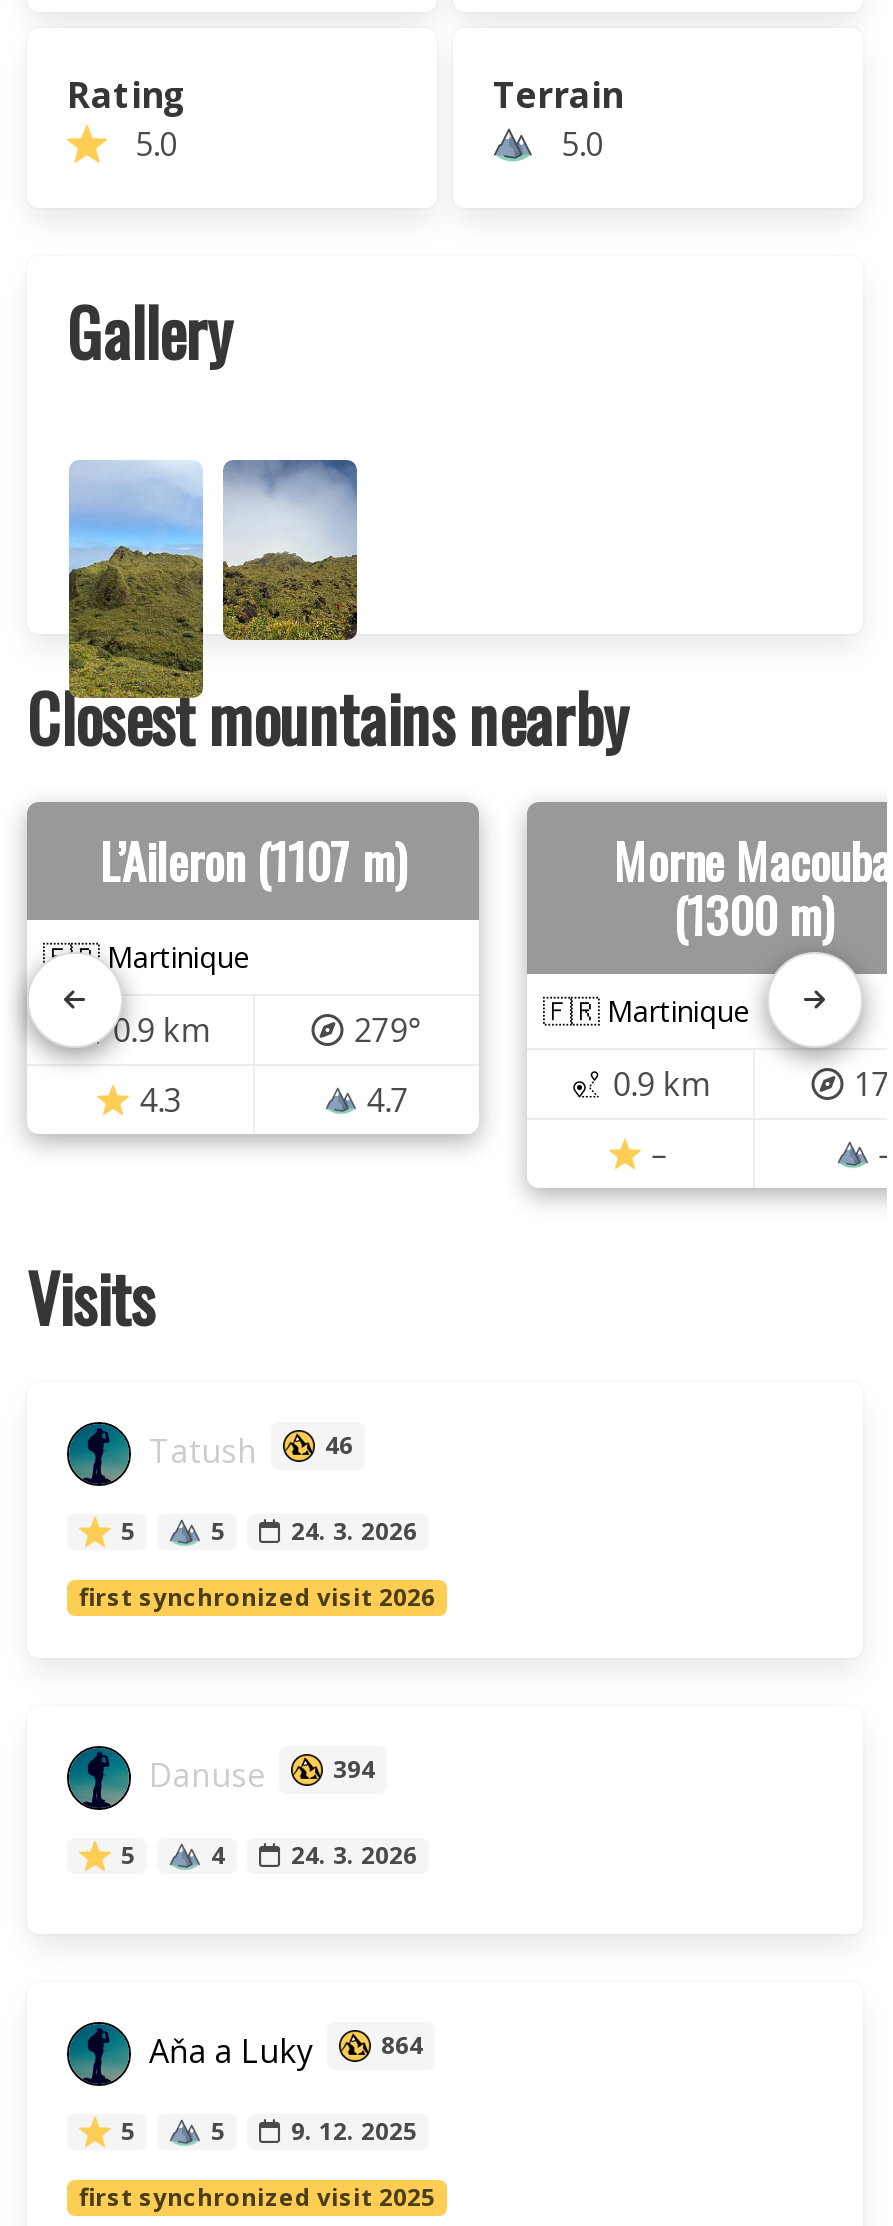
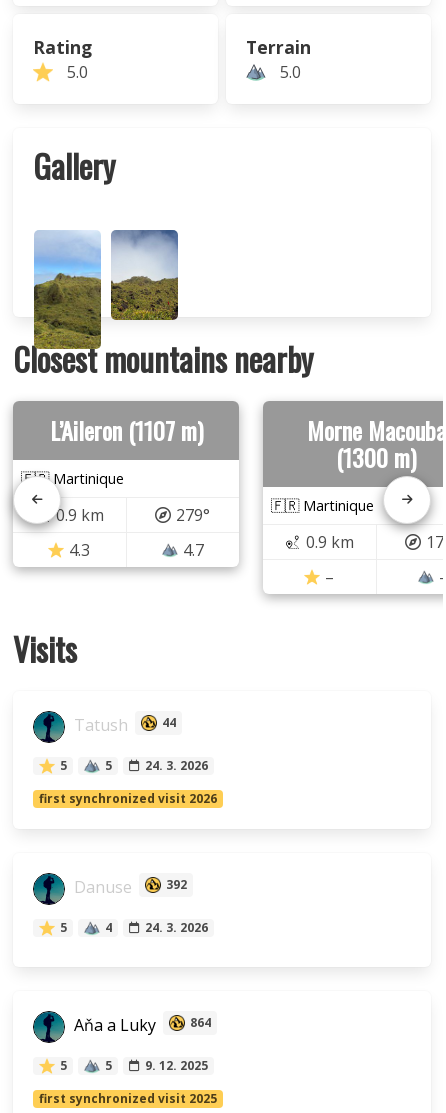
- Tatush 46
+ Tatush 44

- Danuse 394
+ Danuse 392
